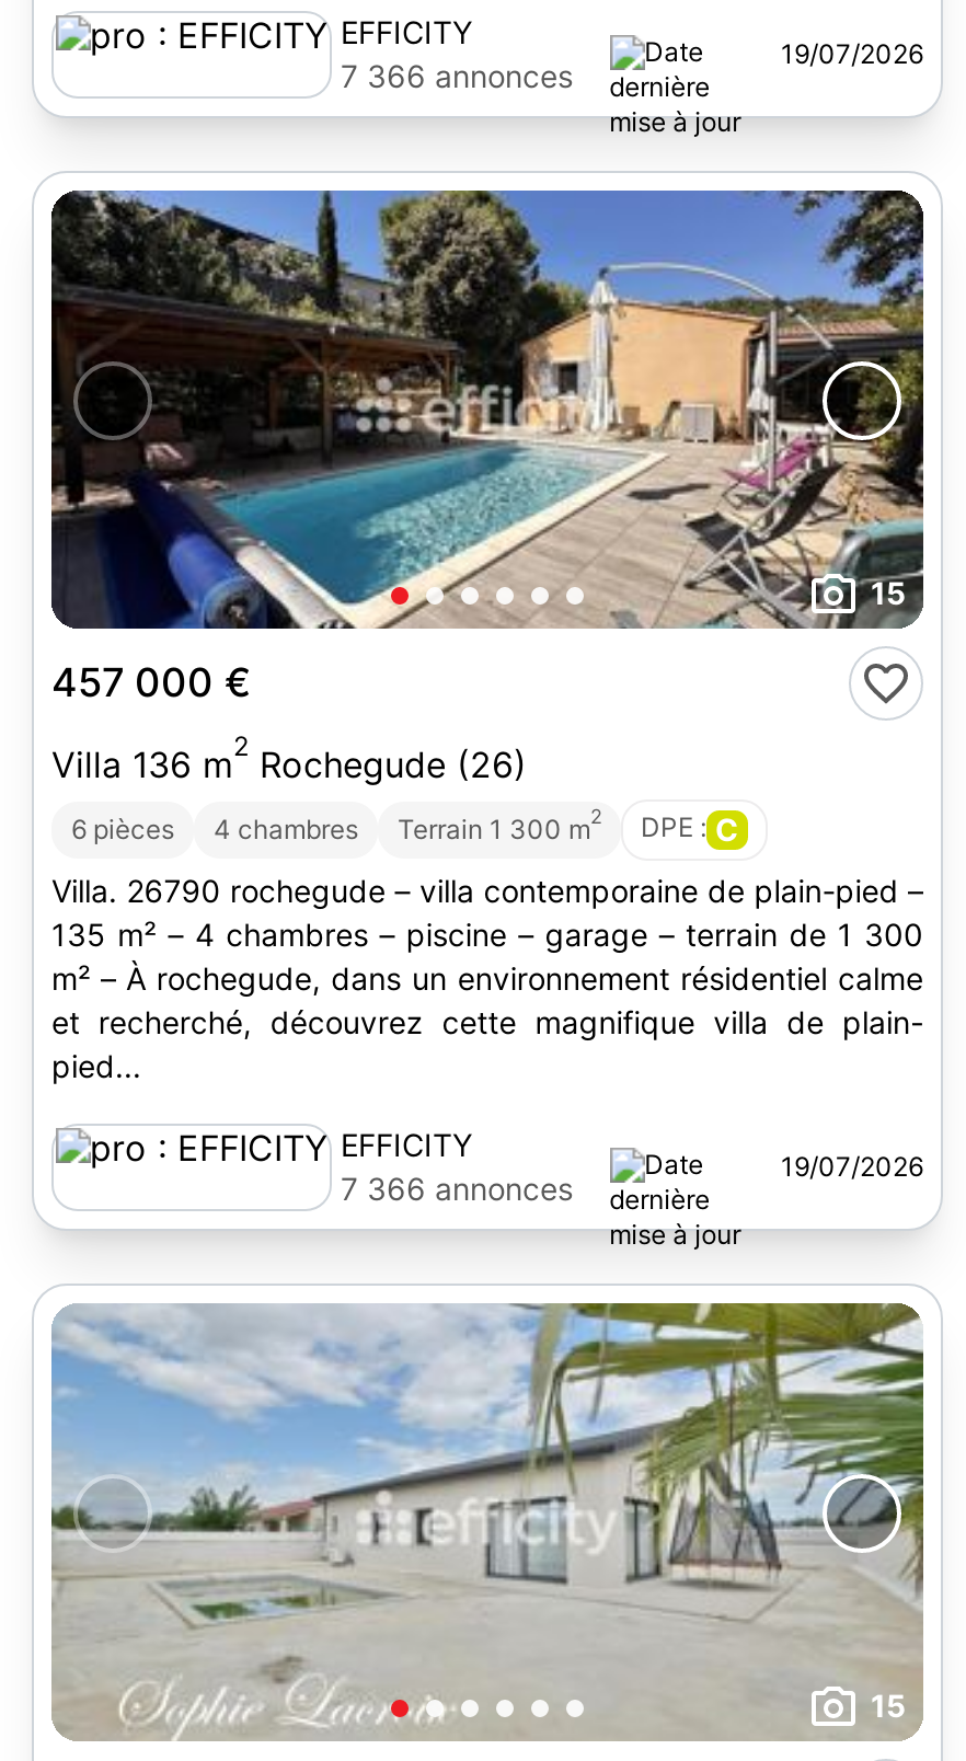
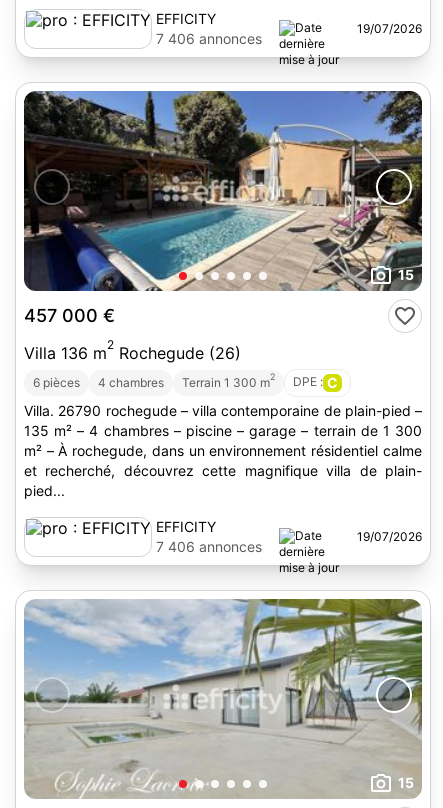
- 7 366 annonces
+ 7 406 annonces

- 7 366 annonces
+ 7 406 annonces
